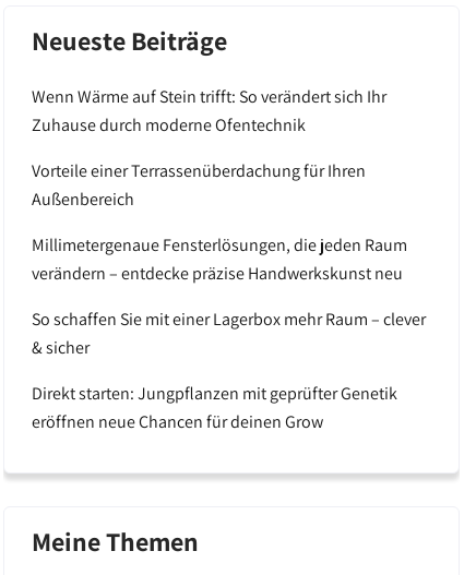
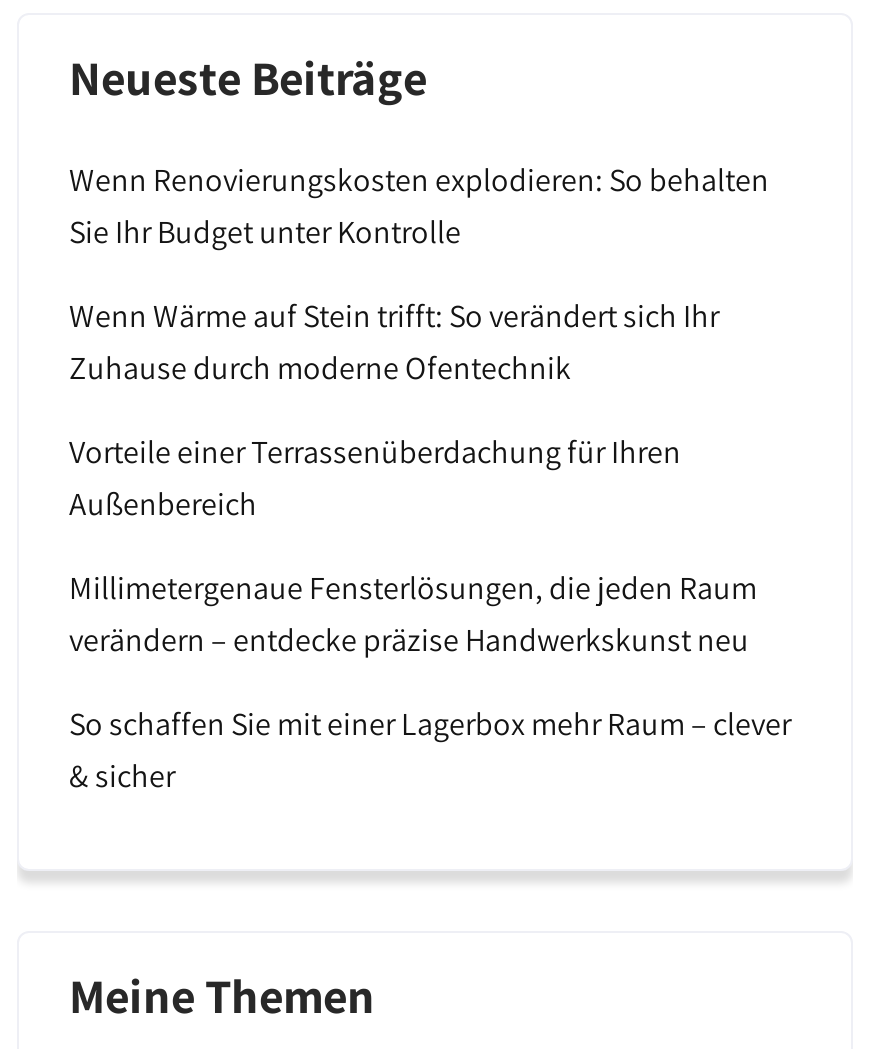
+ Wenn Renovierungskosten explodieren: So behalten
+ Sie Ihr Budget unter Kontrolle

moved down: Wenn Wärme auf Stein trifft: So verändert sich Ihr | Zuhause durch moderne Ofentechnik | Vorteile einer Terrassenüberdachung für Ihren | Außenbereich | Millimetergenaue Fensterlösungen, die jeden Raum | verändern – entdecke präzise Handwerkskunst neu | So schaffen Sie mit einer Lagerbox mehr Raum – clever | & sicher

- Direkt starten: Jungpflanzen mit geprüfter Genetik
- eröffnen neue Chancen für deinen Grow
